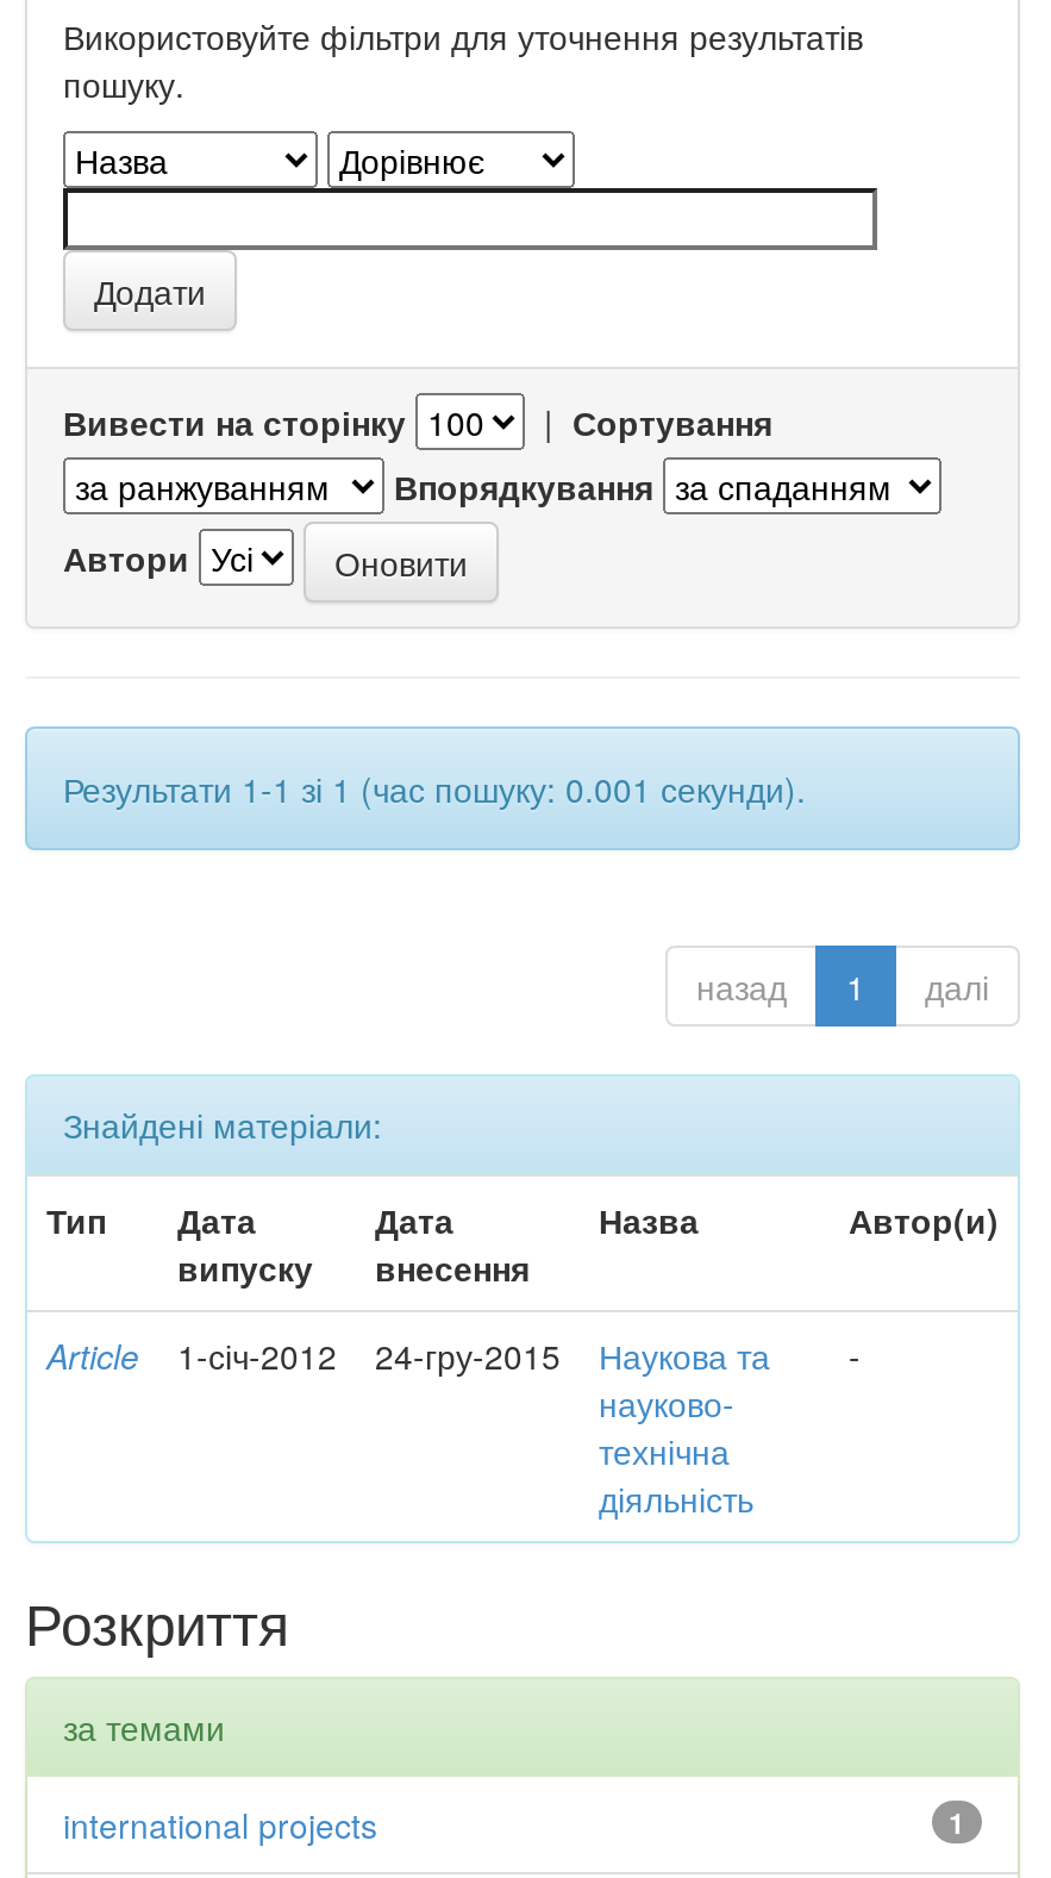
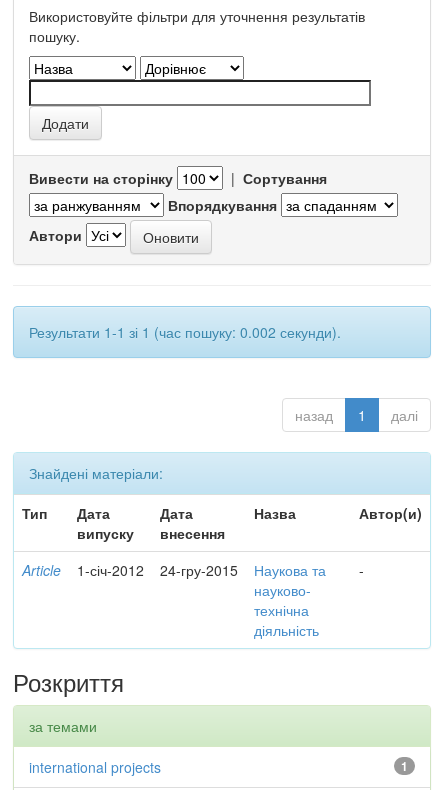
- Результати 1-1 зі 1 (час пошуку: 0.001 секунди).
+ Результати 1-1 зі 1 (час пошуку: 0.002 секунди).
